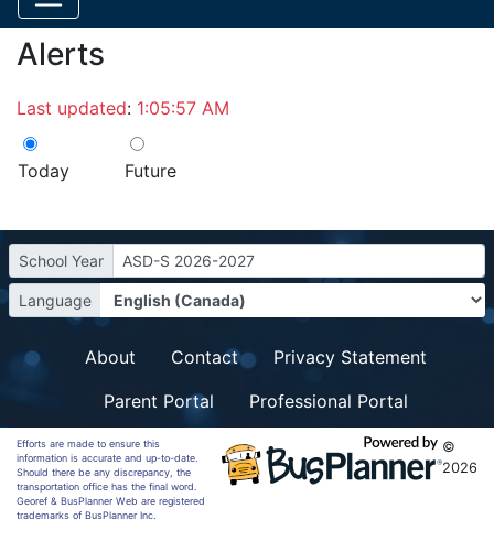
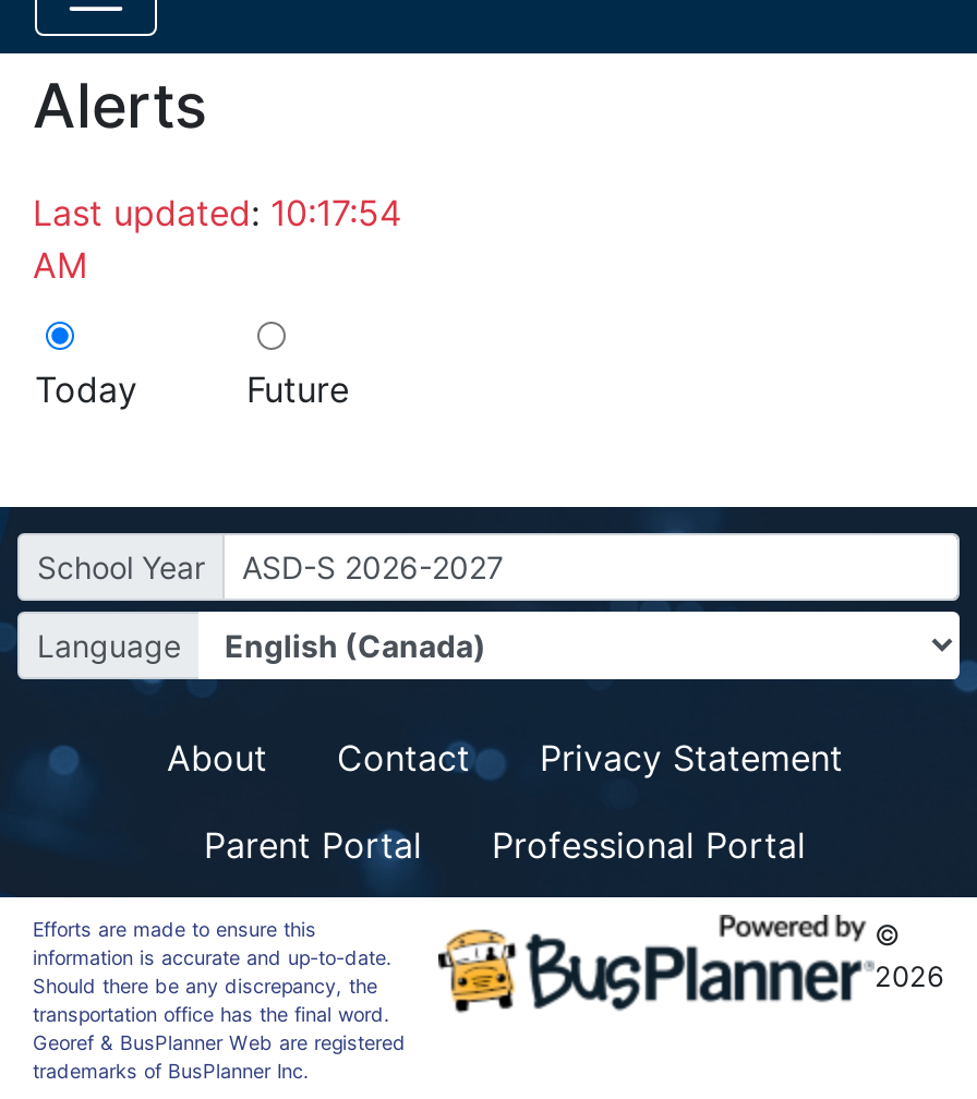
- Last updated: 1:05:57 AM
+ Last updated: 10:17:54
+ AM
